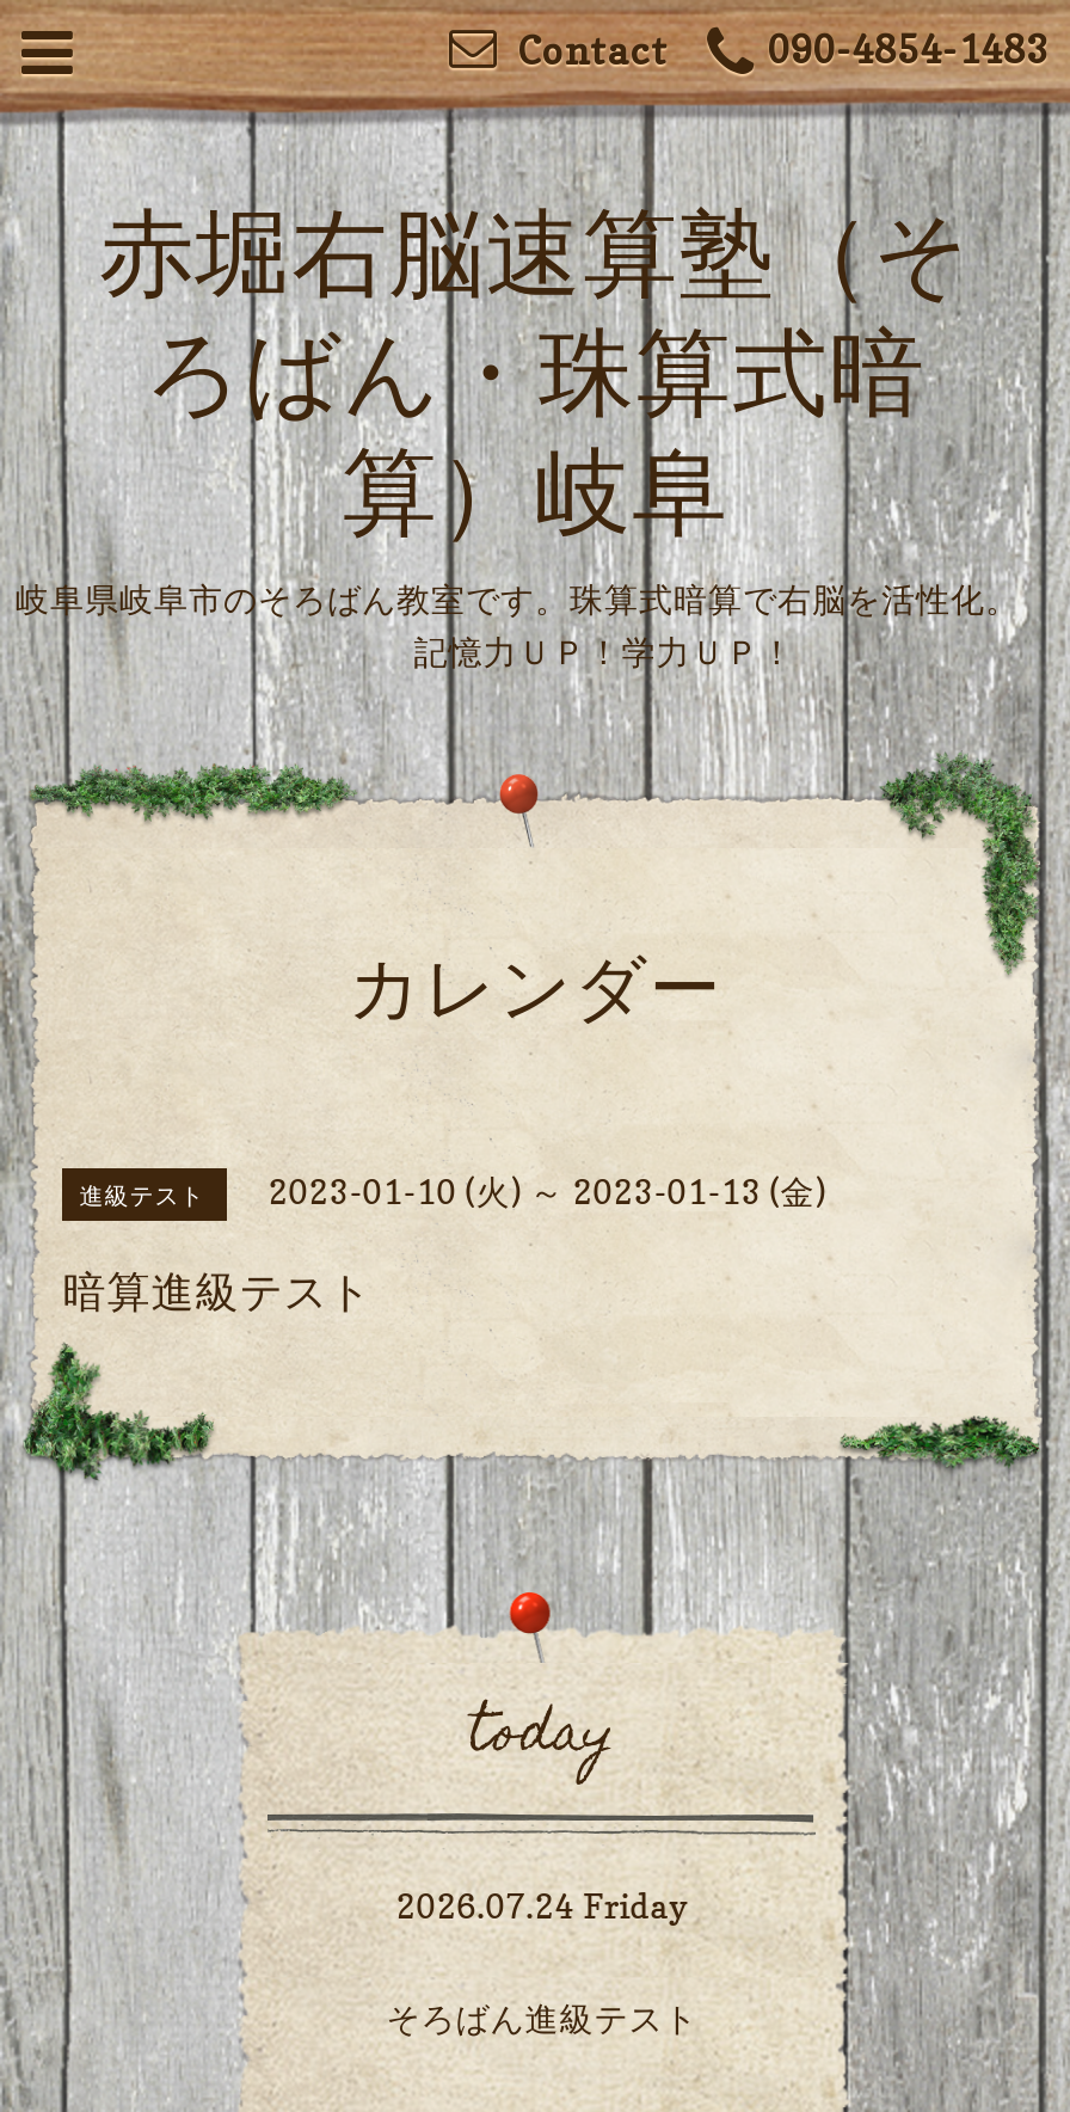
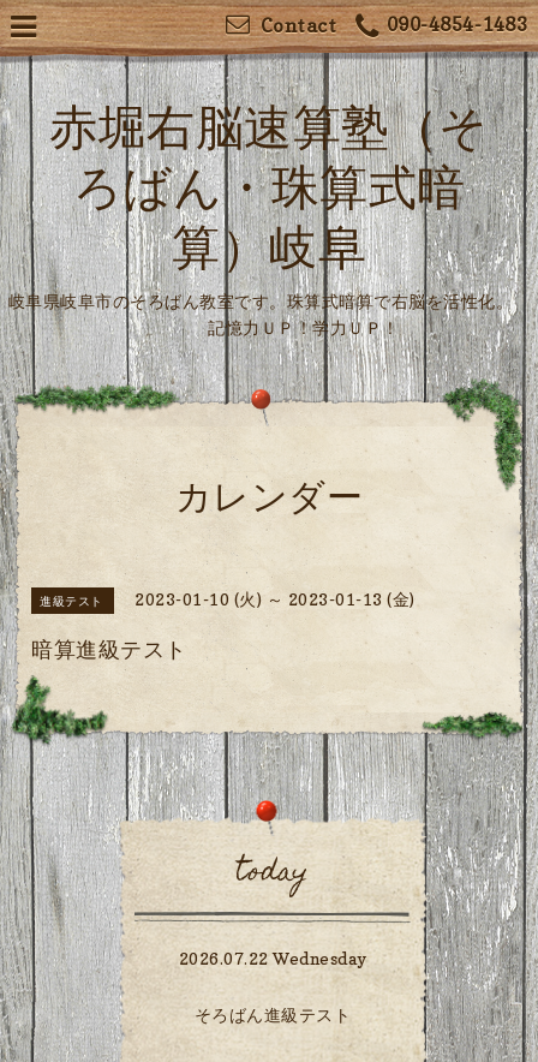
- 2026.07.24 Friday
+ 2026.07.22 Wednesday
